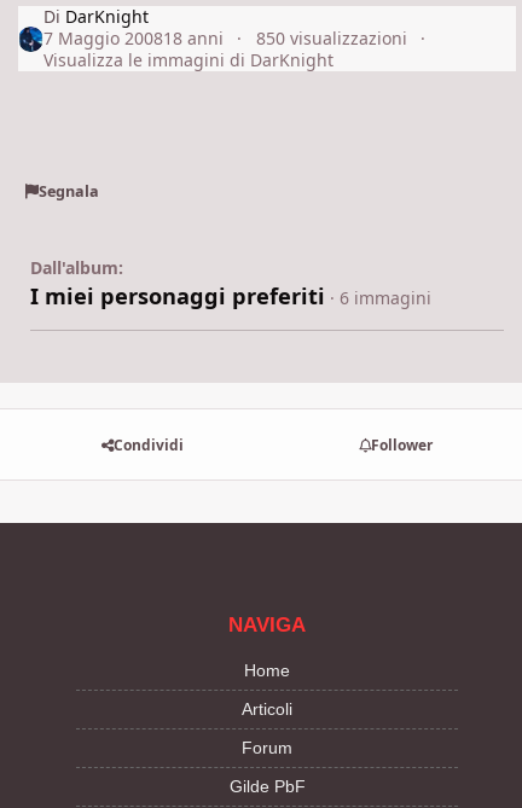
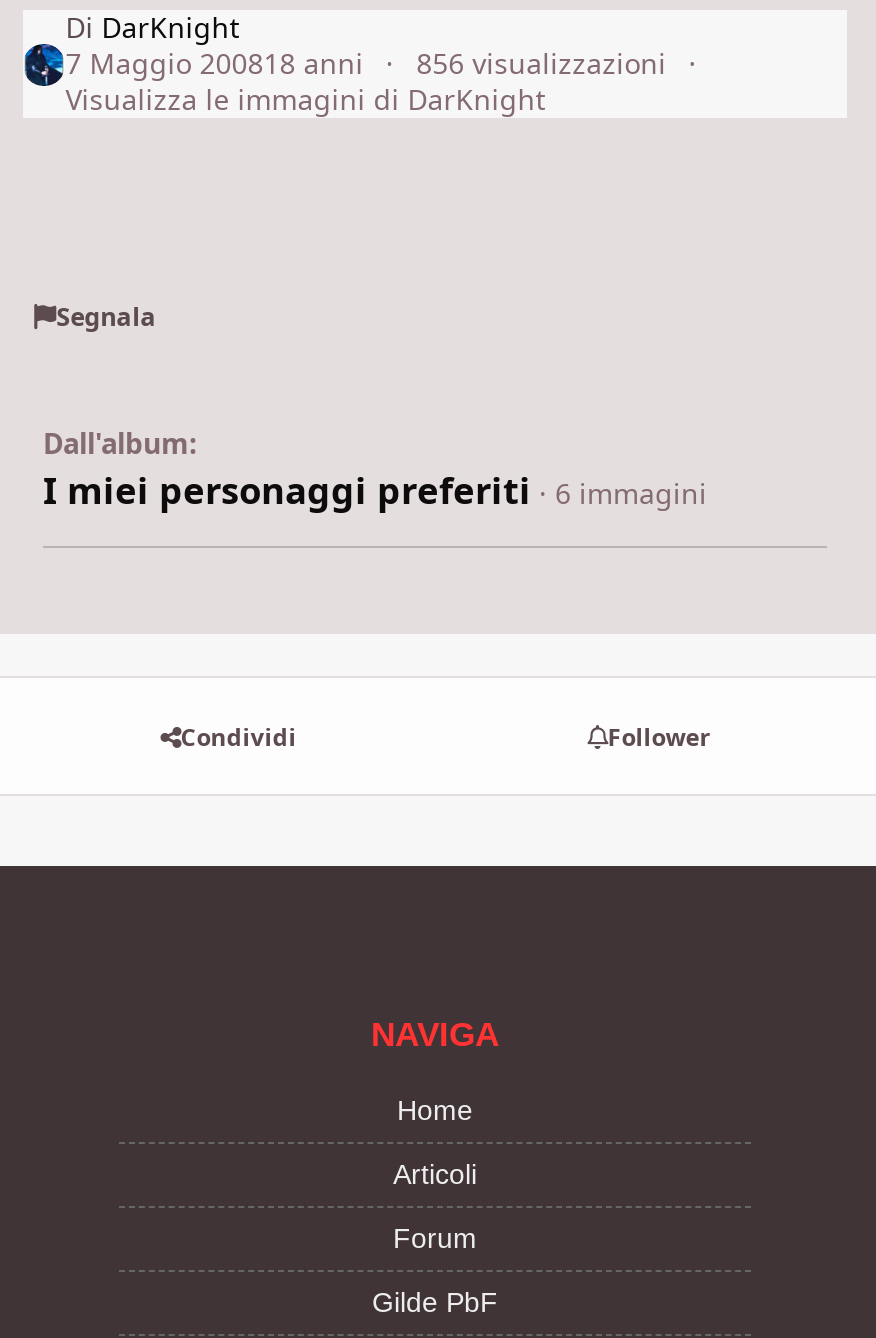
- 850 visualizzazioni
+ 856 visualizzazioni
